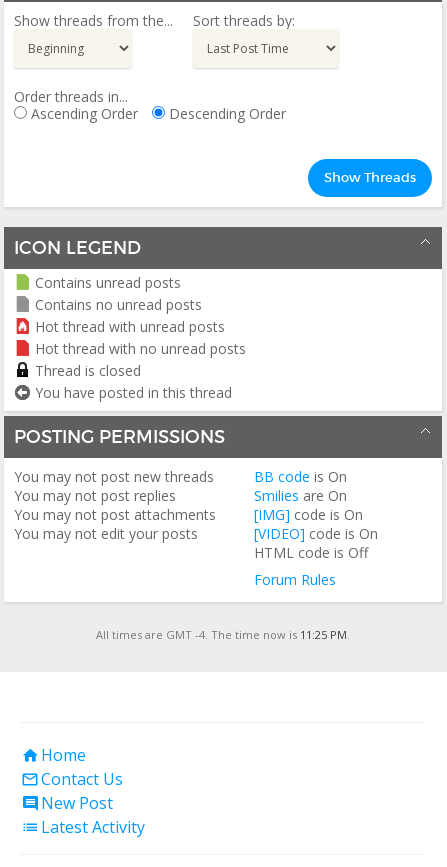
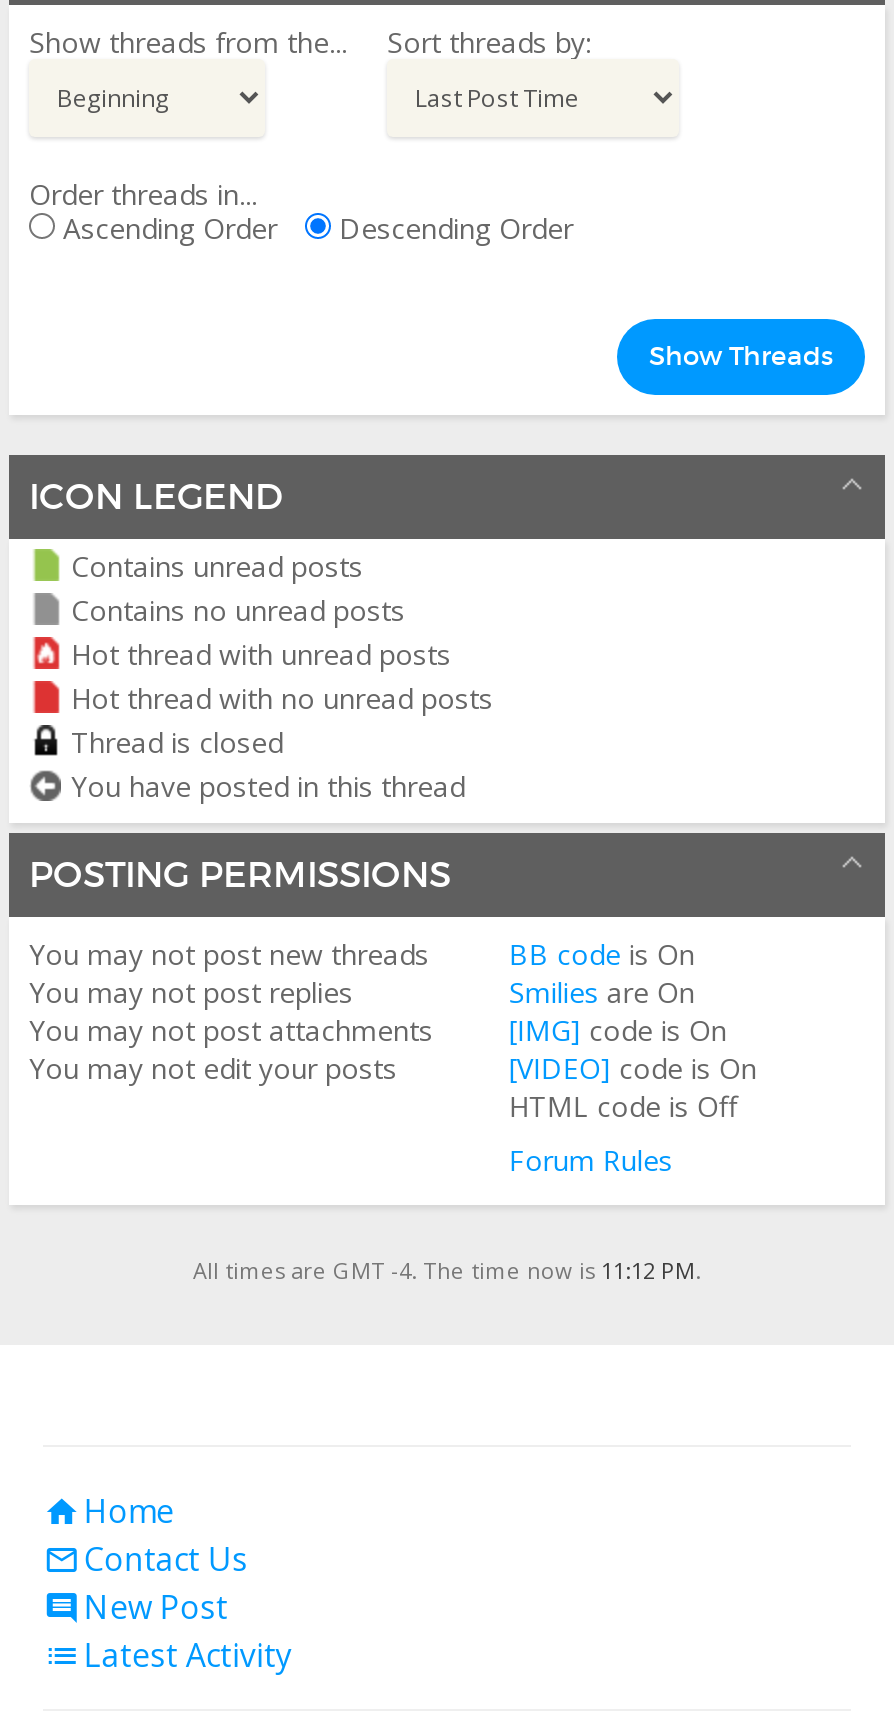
- All times are GMT -4. The time now is 11:25 PM.
+ All times are GMT -4. The time now is 11:12 PM.
